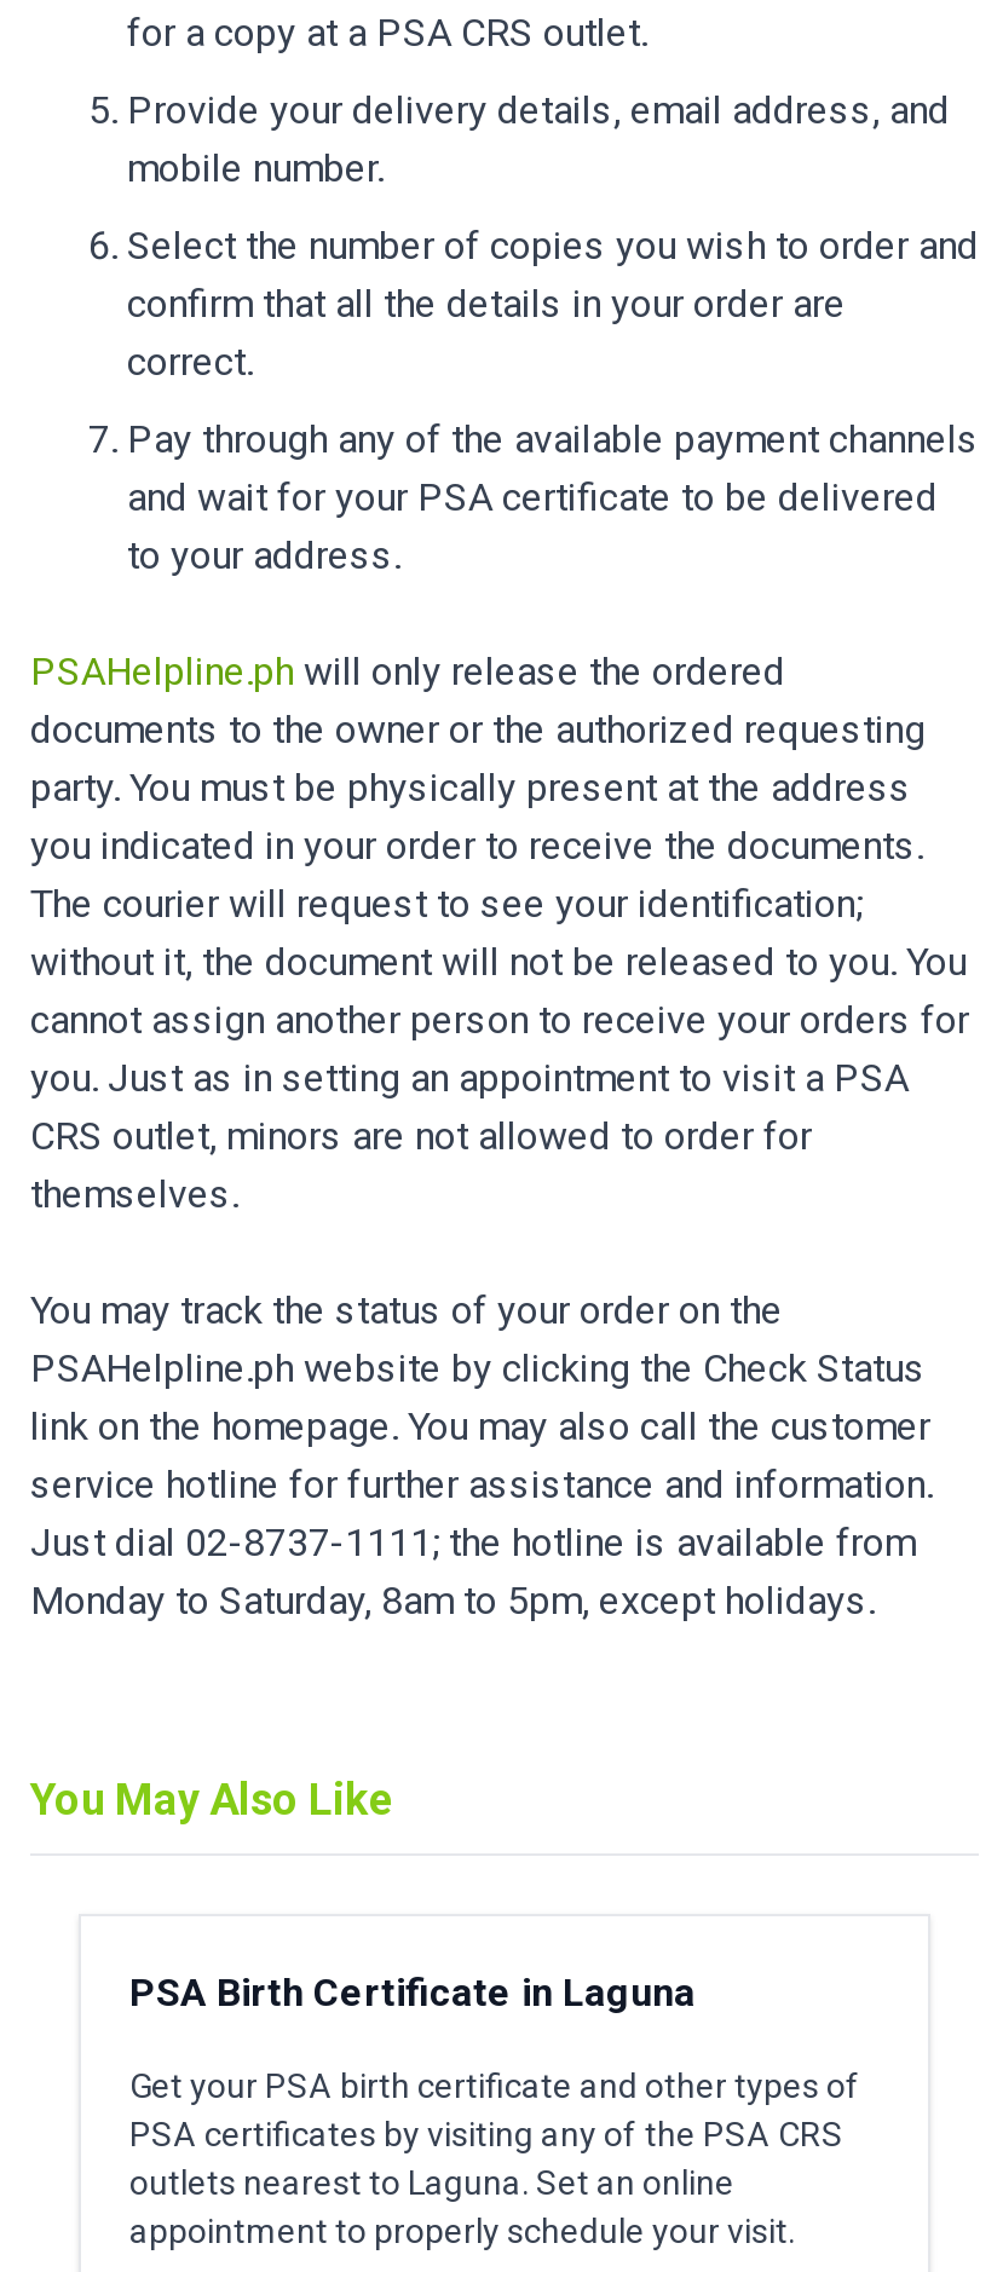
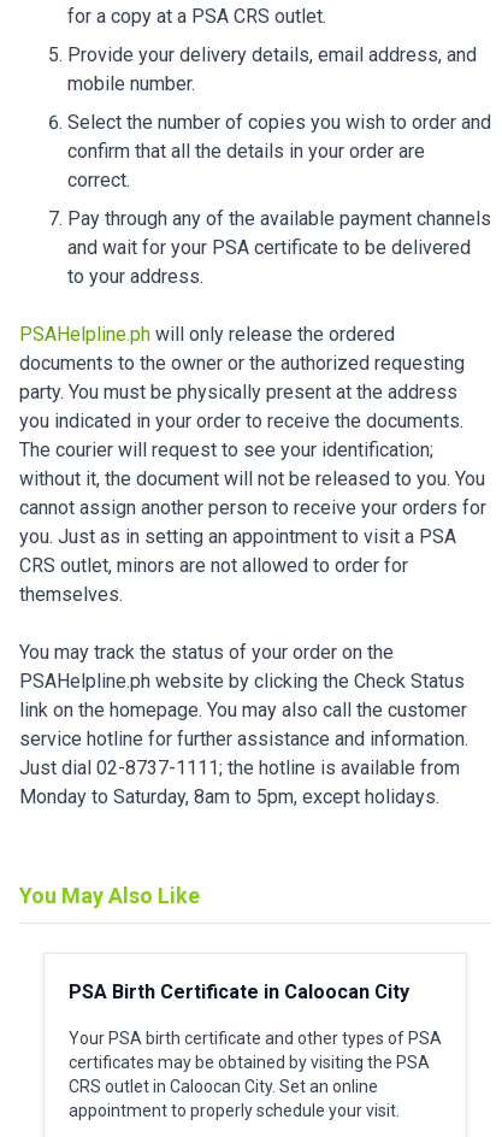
- PSA Birth Certificate in Laguna
+ PSA Birth Certificate in Caloocan City

- Get your PSA birth certificate and other types of
- PSA certificates by visiting any of the PSA CRS
- outlets nearest to Laguna. Set an online
+ Your PSA birth certificate and other types of PSA
+ certificates may be obtained by visiting the PSA
+ CRS outlet in Caloocan City. Set an online
